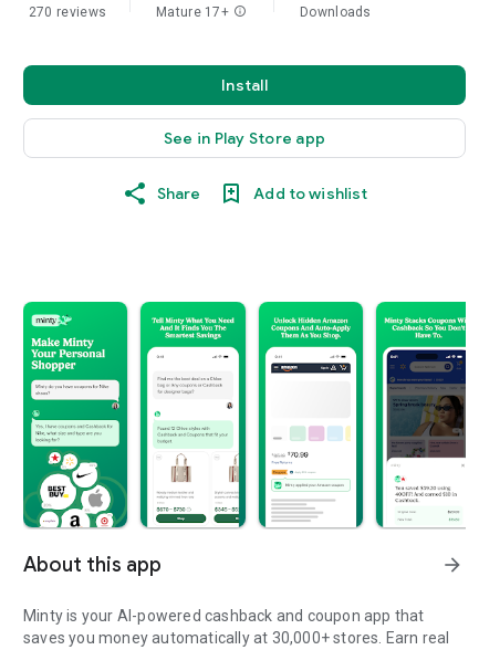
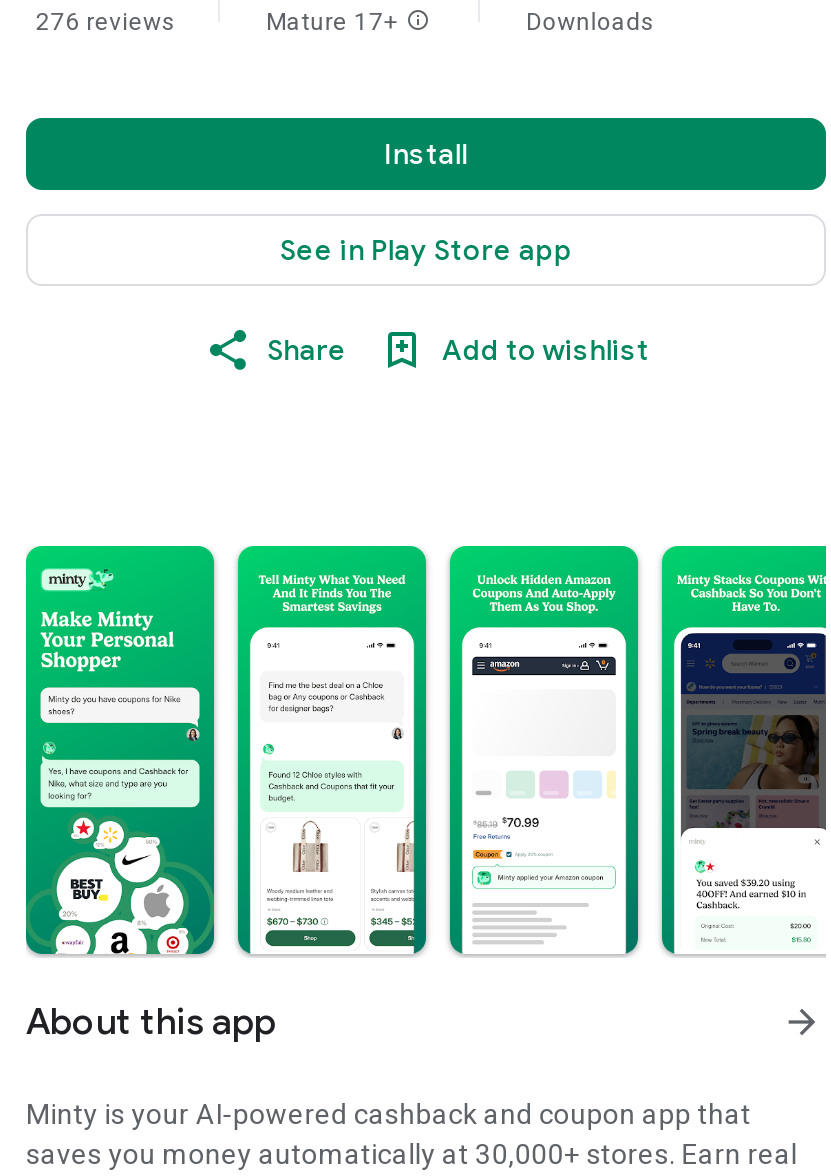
- 270 reviews
+ 276 reviews
